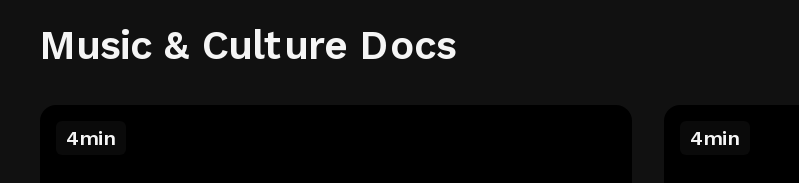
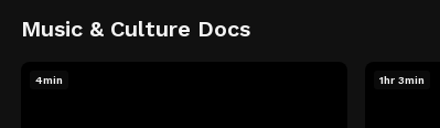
- 4min

+ 1hr 3min
